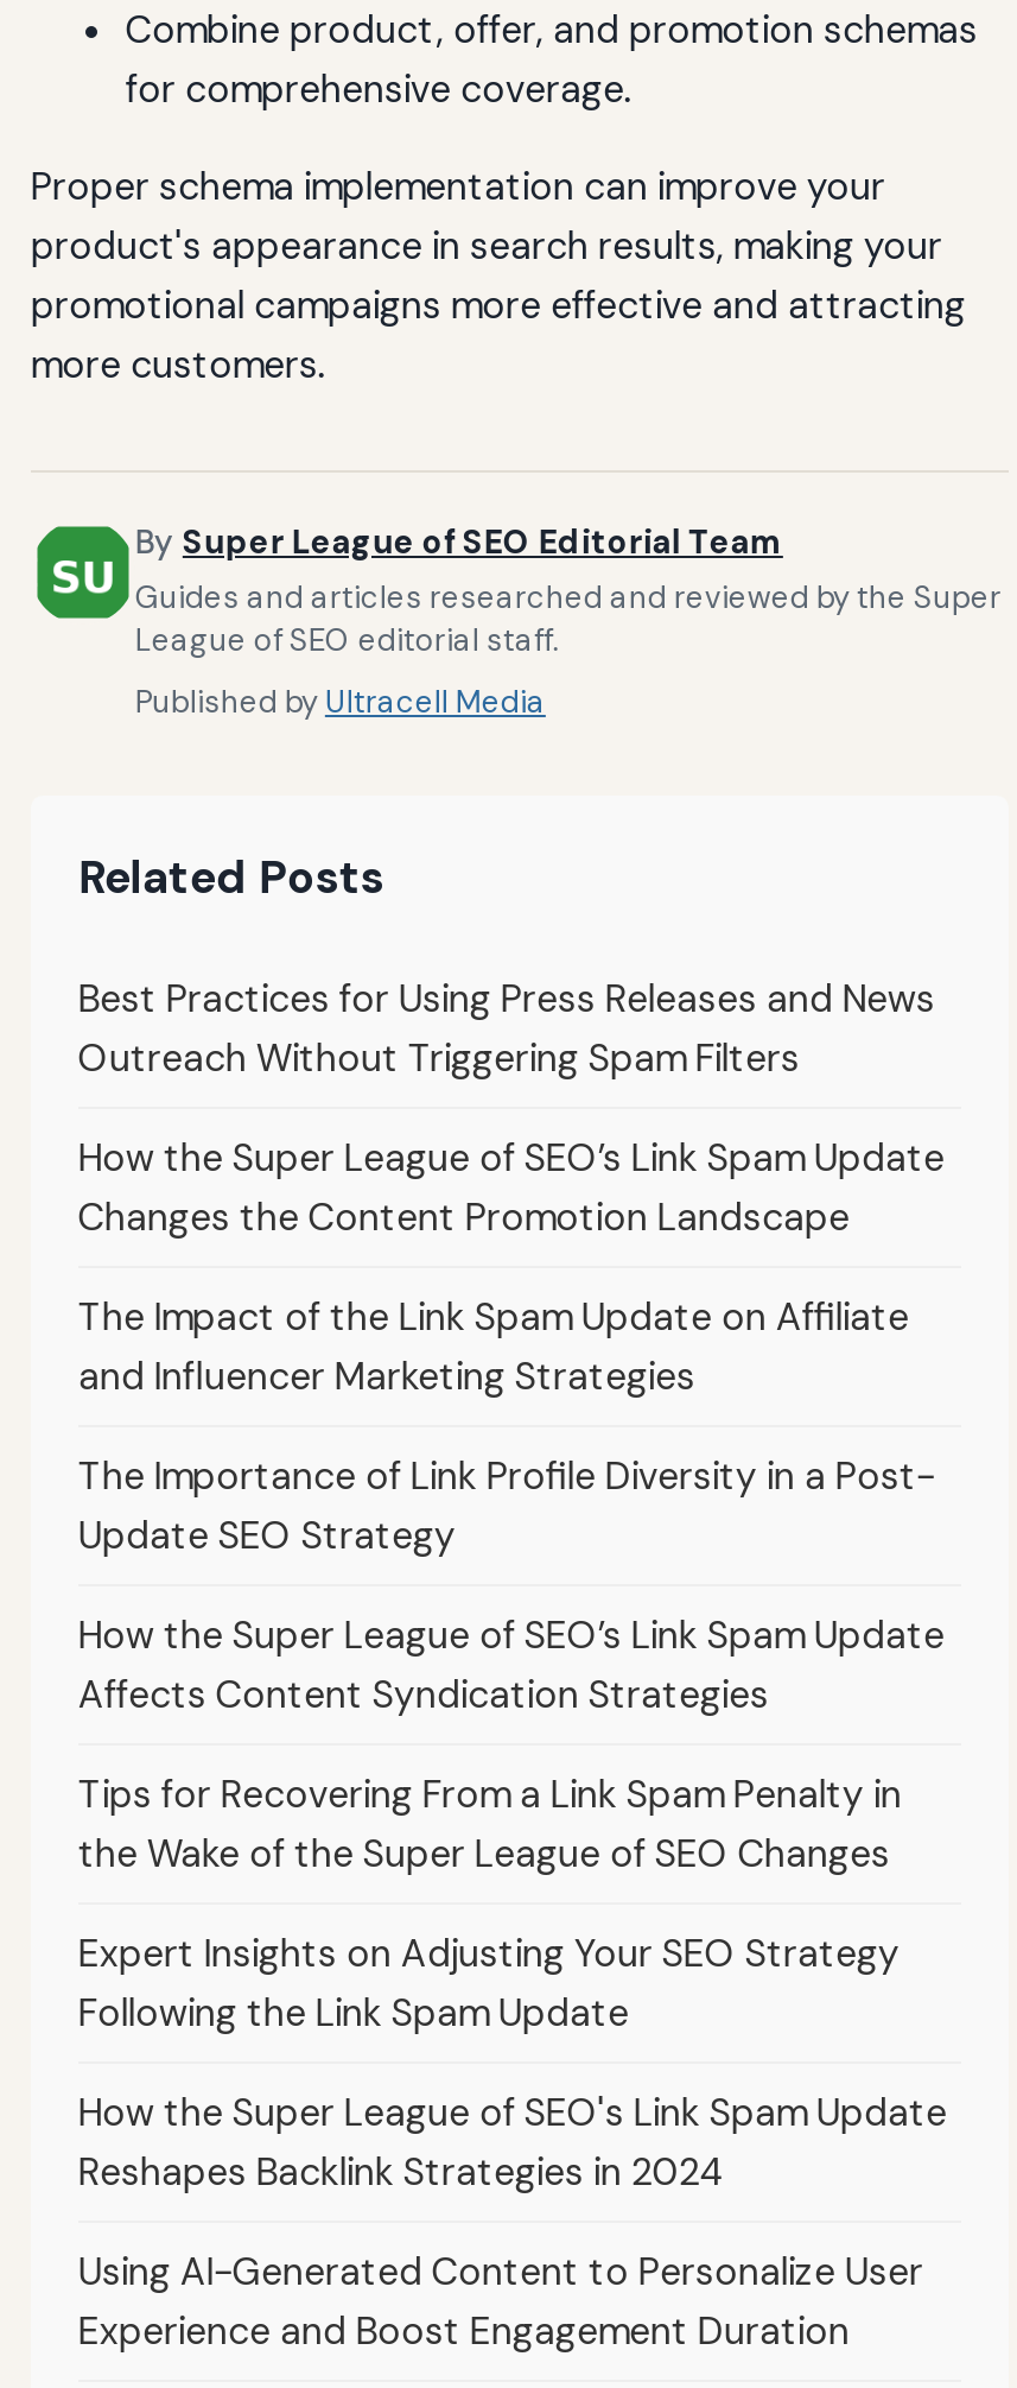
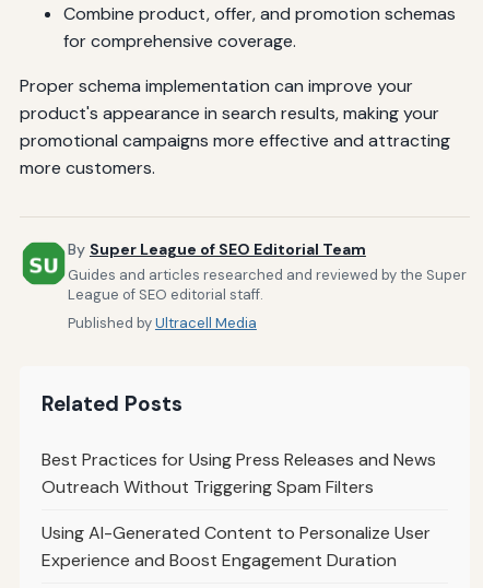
- How the Super League of SEO’s Link Spam Update
- Changes the Content Promotion Landscape
- The Impact of the Link Spam Update on Affiliate
- and Influencer Marketing Strategies
- The Importance of Link Profile Diversity in a Post-
- Update SEO Strategy
- How the Super League of SEO’s Link Spam Update
- Affects Content Syndication Strategies
- Tips for Recovering From a Link Spam Penalty in
- the Wake of the Super League of SEO Changes
- Expert Insights on Adjusting Your SEO Strategy
- Following the Link Spam Update
- How the Super League of SEO's Link Spam Update
- Reshapes Backlink Strategies in 2024
